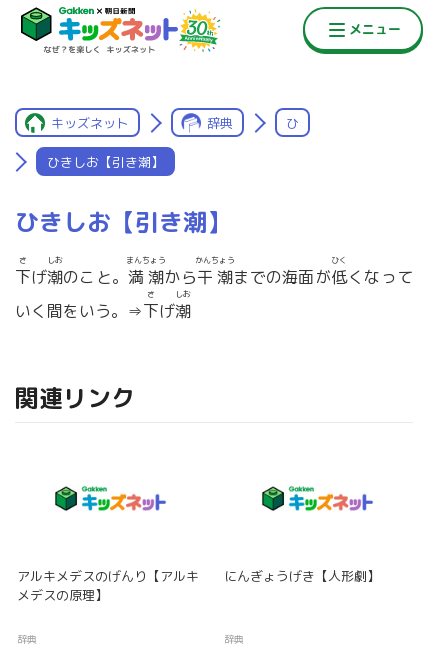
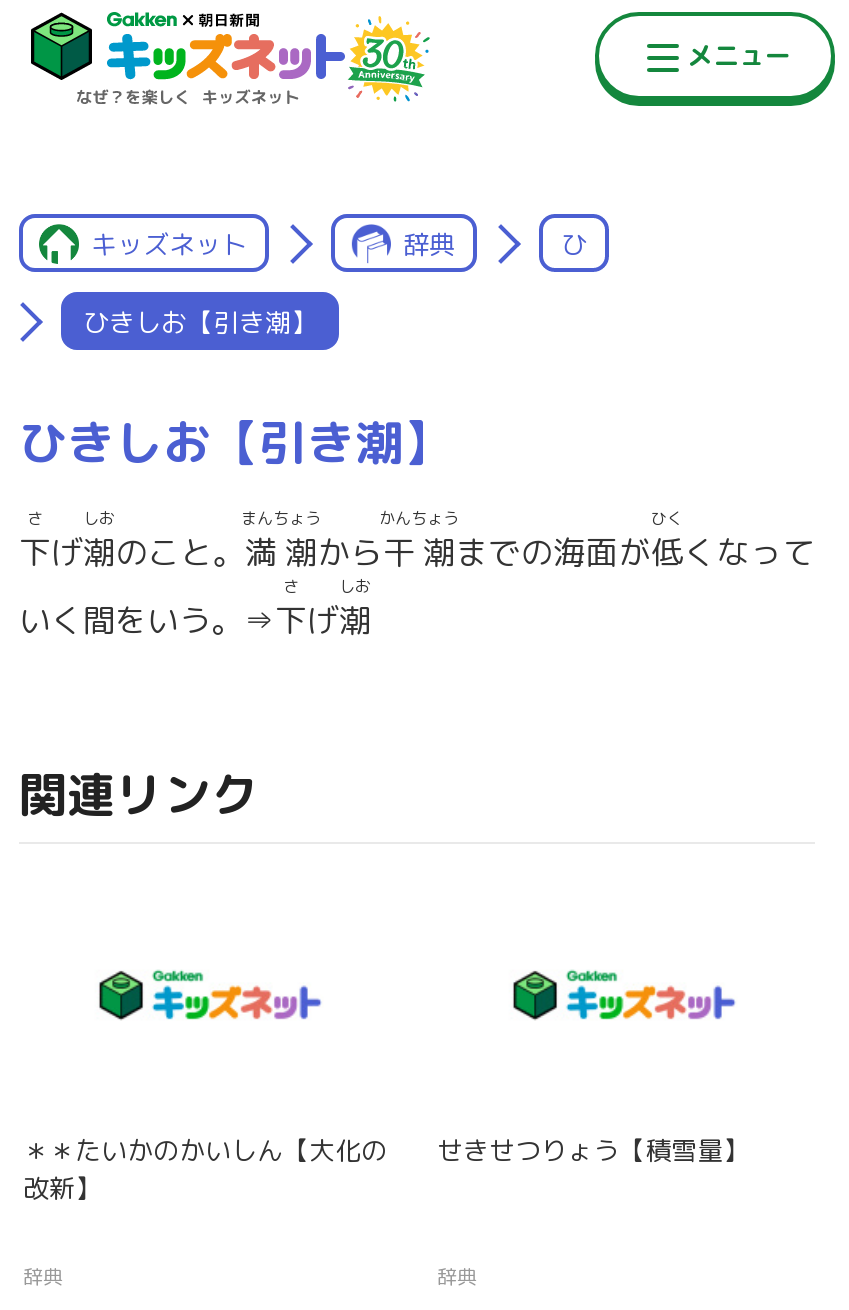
- アルキメデスのげんり【アルキ
- メデスの原理】
+ ＊＊たいかのかいしん【大化の
+ 改新】

- にんぎょうげき【人形劇】
+ せきせつりょう【積雪量】
